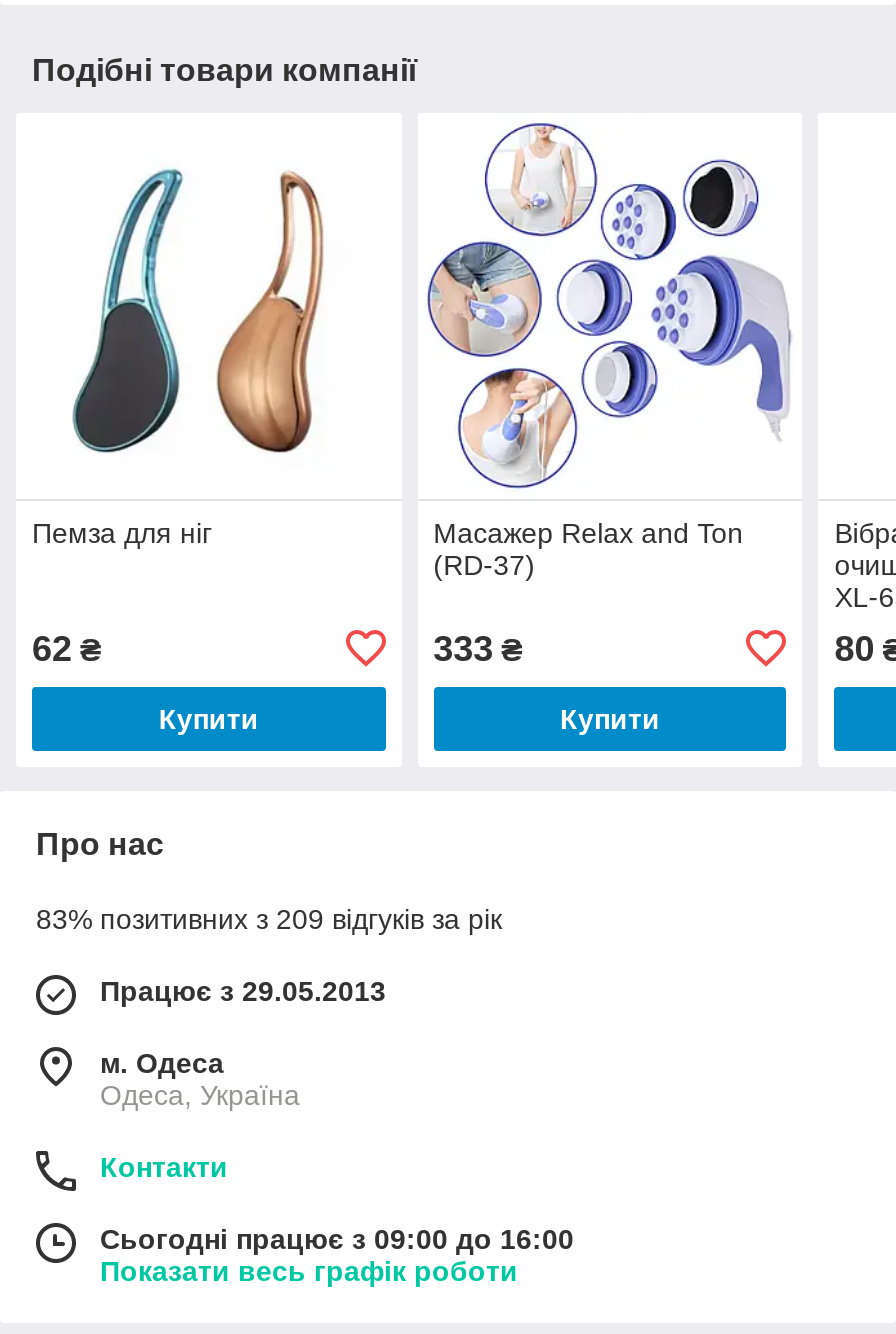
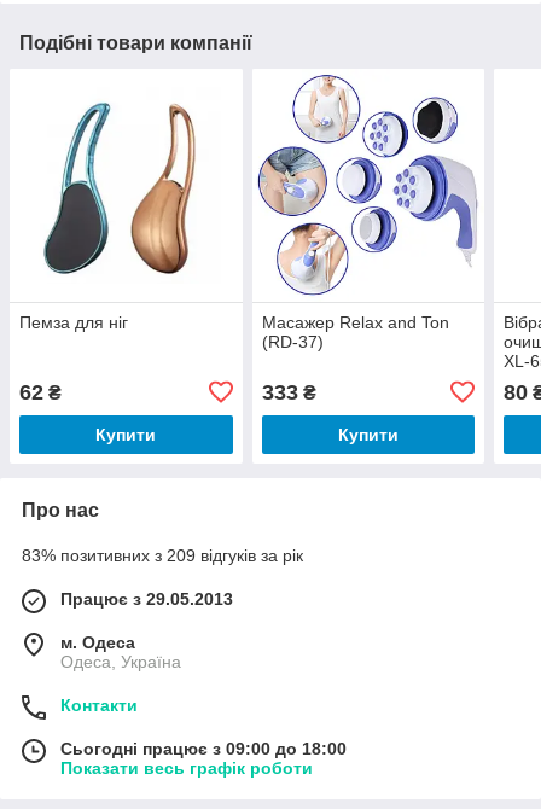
- Сьогодні працює з 09:00 до 16:00
+ Сьогодні працює з 09:00 до 18:00
